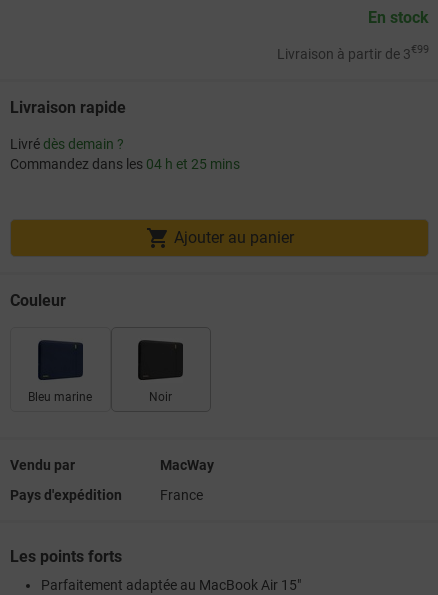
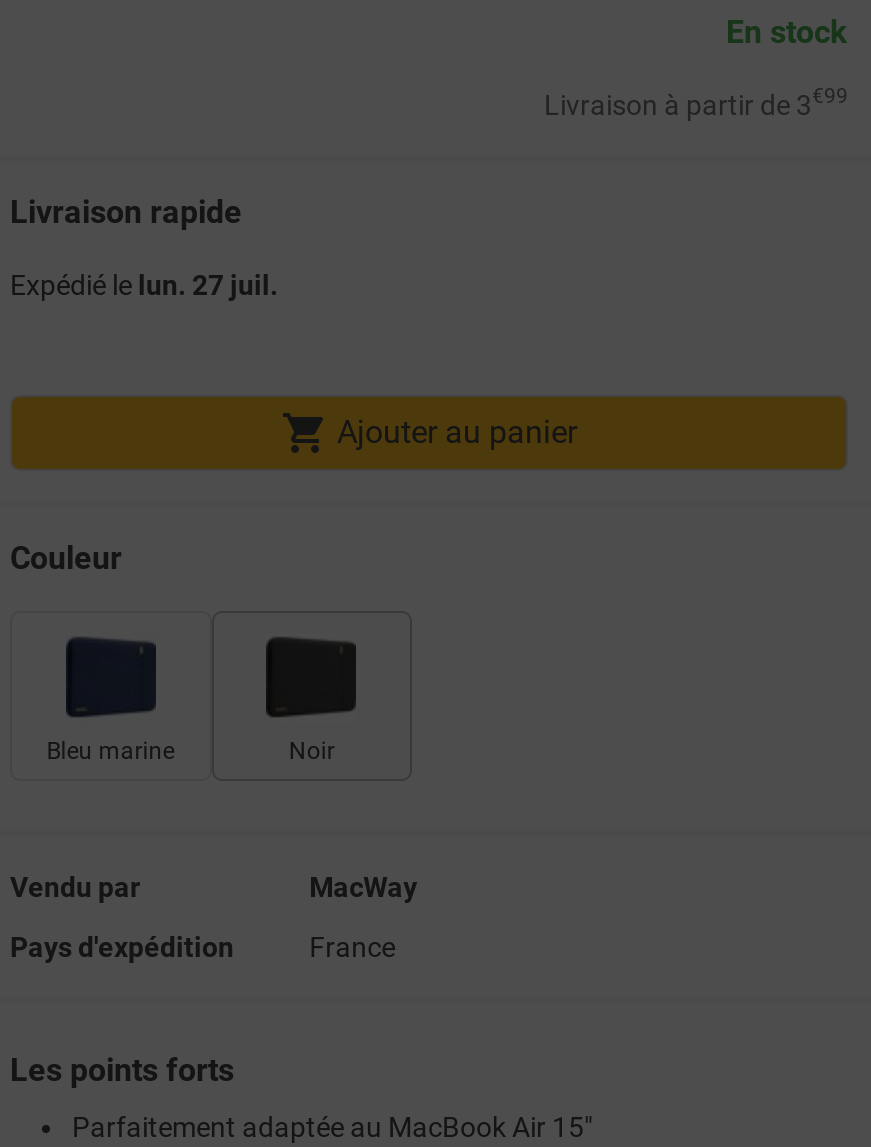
- Livré dès demain ?
- Commandez dans les 04 h et 25 mins
+ Expédié le lun. 27 juil.
